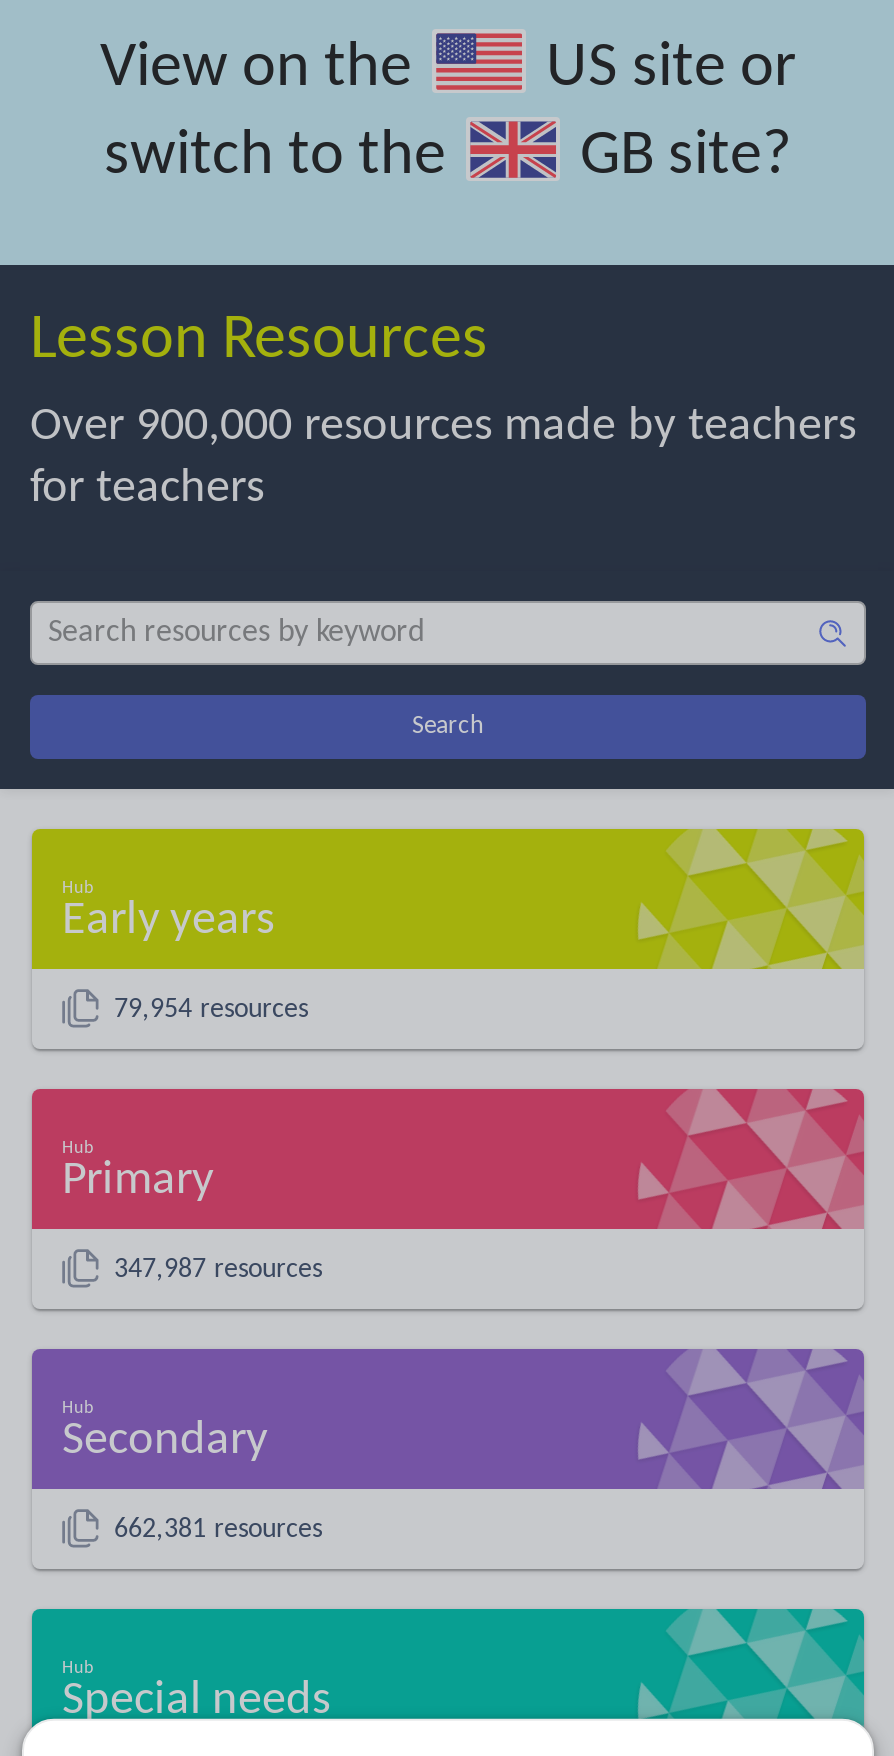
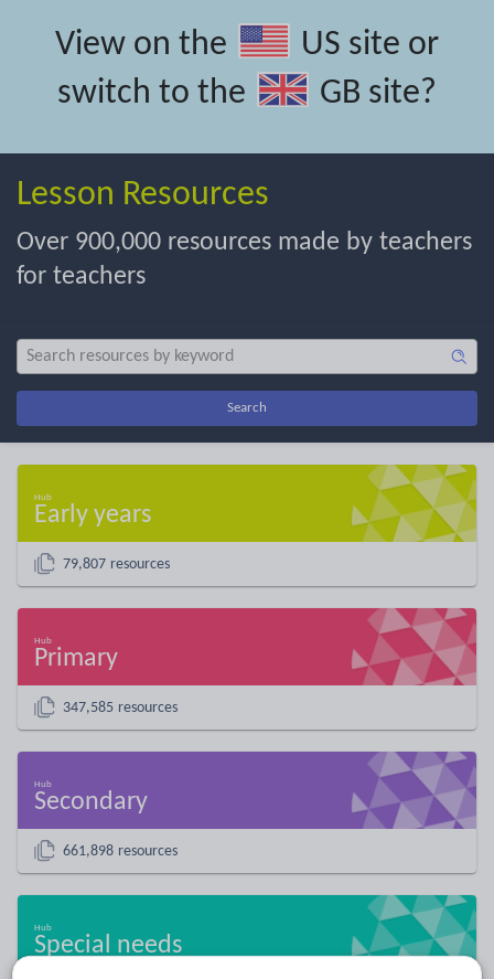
- 79,954 resources
+ 79,807 resources

- 347,987 resources
+ 347,585 resources

- 662,381 resources
+ 661,898 resources
